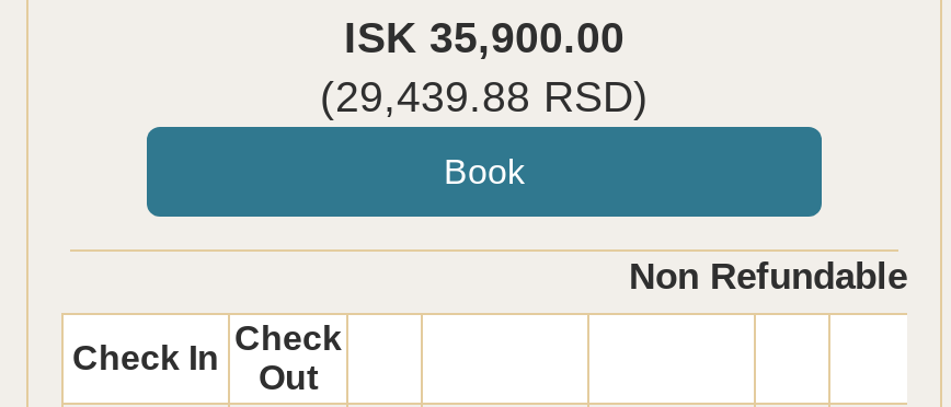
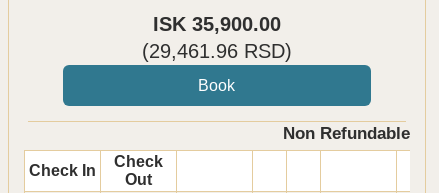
- (29,439.88 RSD)
+ (29,461.96 RSD)
